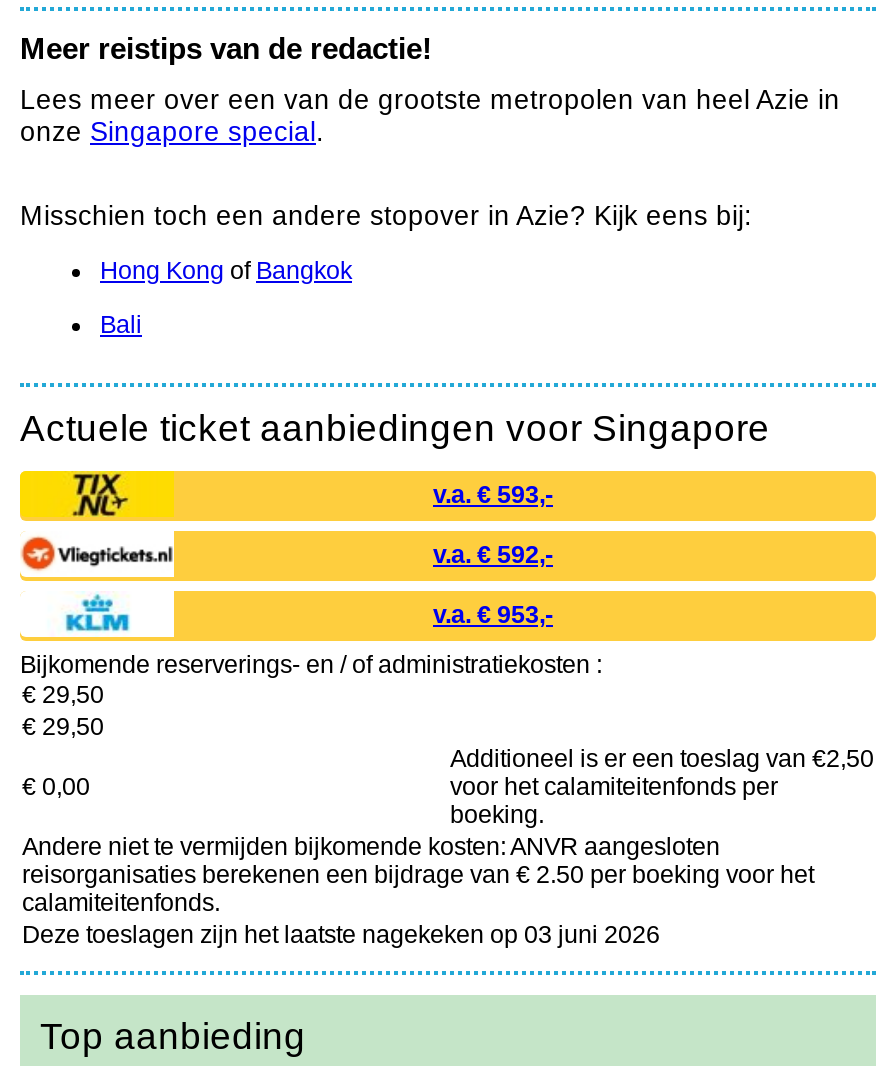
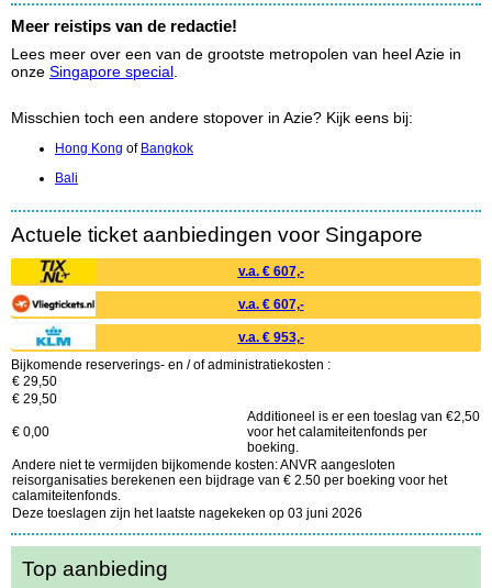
- v.a. € 593,-
+ v.a. € 607,-

- v.a. € 592,-
+ v.a. € 607,-
